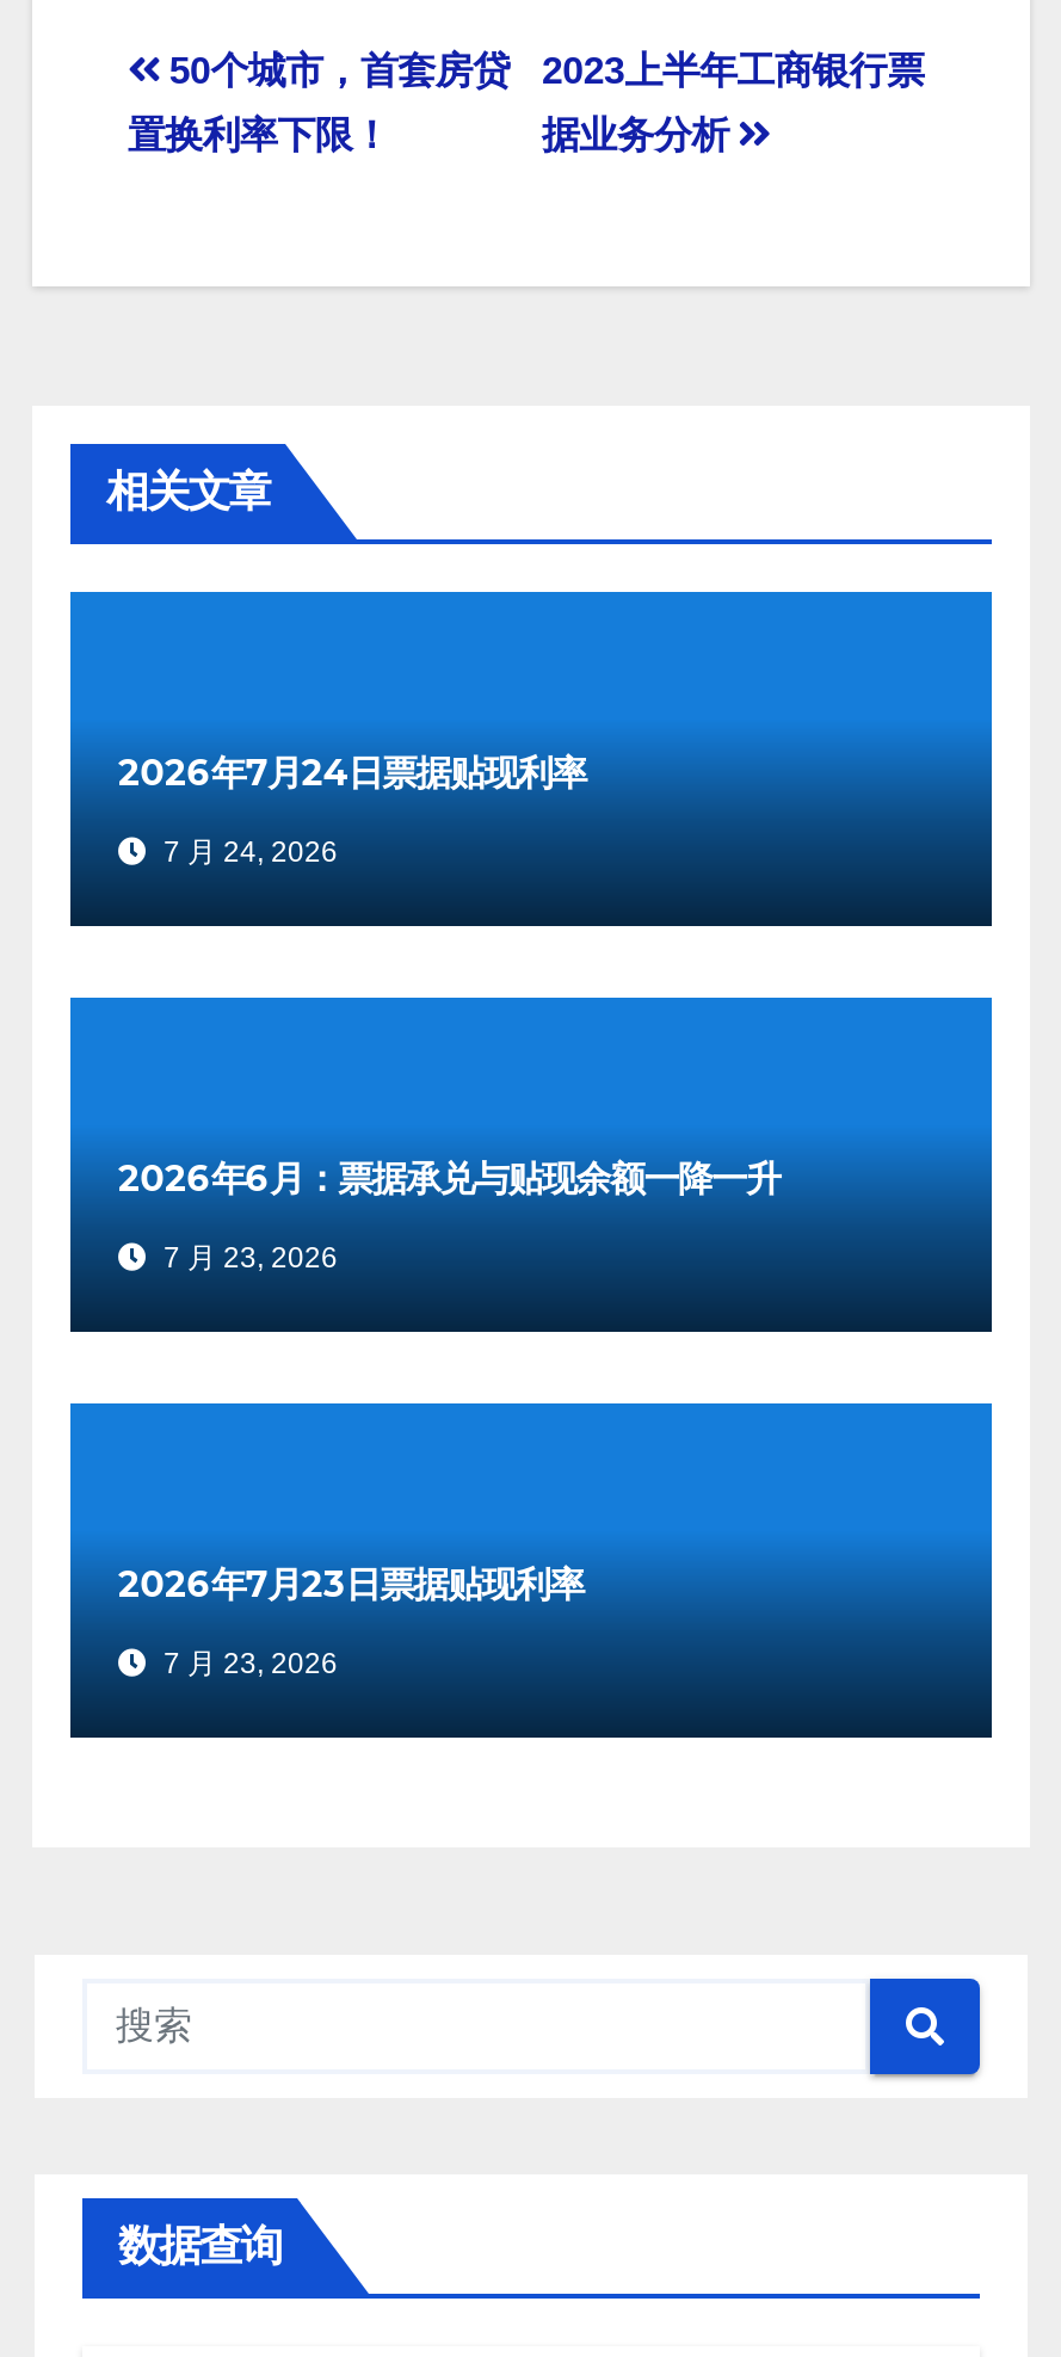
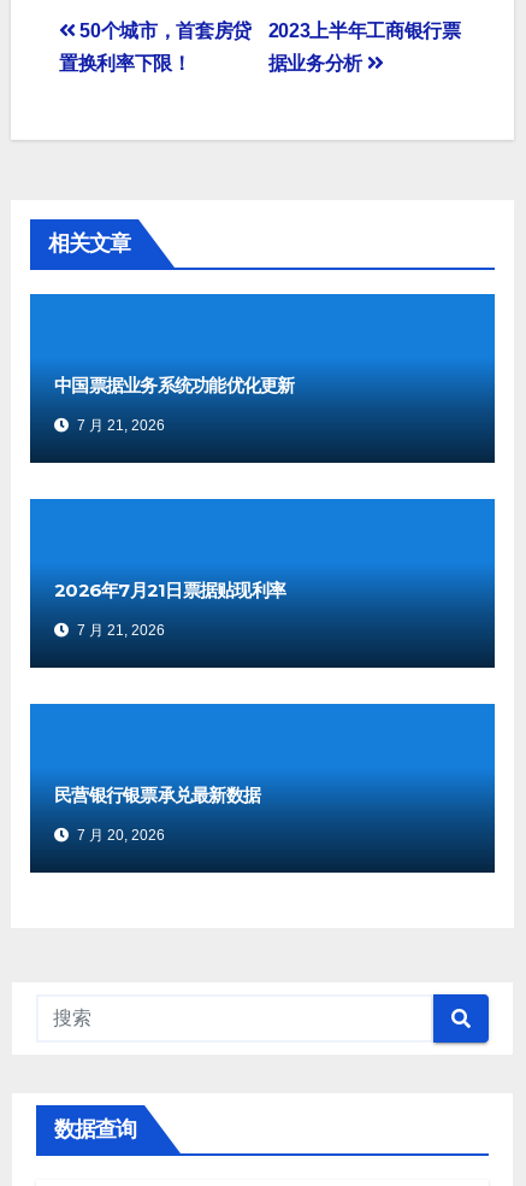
- 2026年7月24日票据贴现利率
+ 中国票据业务系统功能优化更新

- 7 月 24, 2026
+ 7 月 21, 2026

- 2026年6月：票据承兑与贴现余额一降一升
+ 2026年7月21日票据贴现利率

- 7 月 23, 2026
+ 7 月 21, 2026

- 2026年7月23日票据贴现利率
+ 民营银行银票承兑最新数据

- 7 月 23, 2026
+ 7 月 20, 2026
